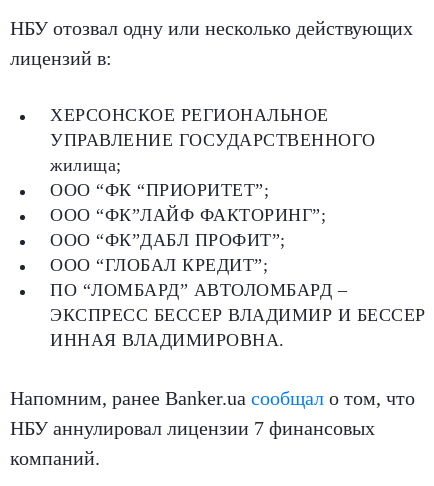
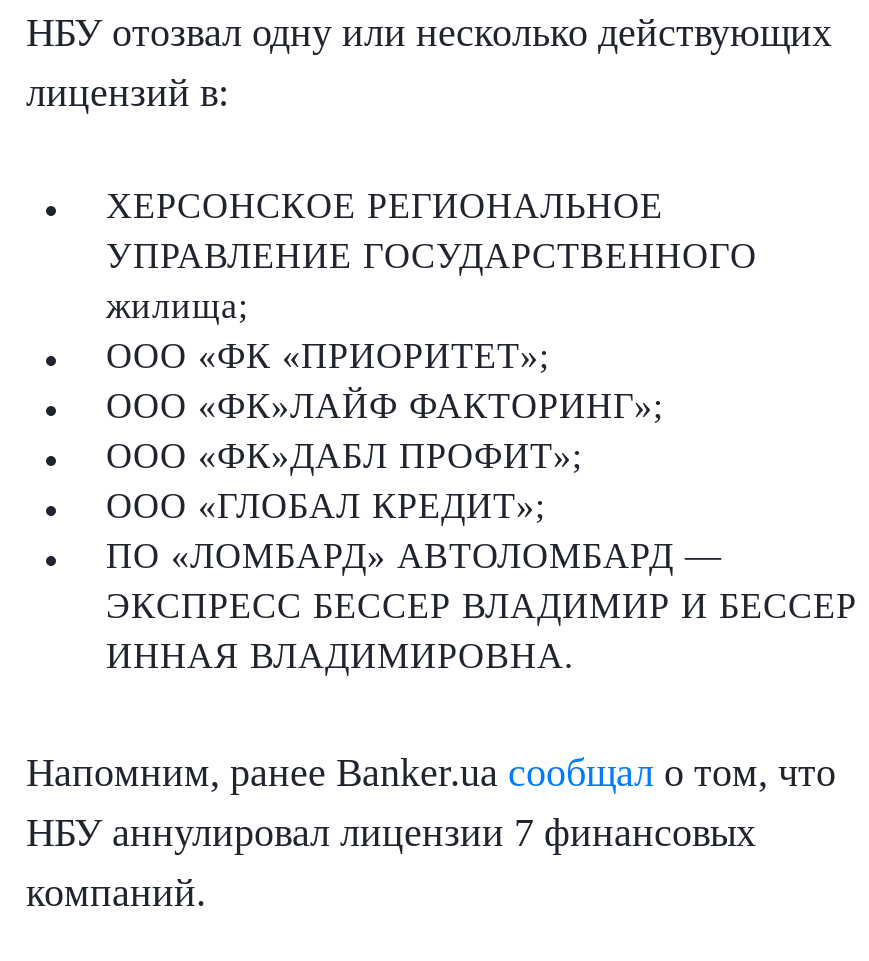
- ООО “ФК “ПРИОРИТЕТ”;
+ ООО «ФК «ПРИОРИТЕТ»;

- ООО “ФК”ЛАЙФ ФАКТОРИНГ”;
+ ООО «ФК»ЛАЙФ ФАКТОРИНГ»;

- ООО “ФК”ДАБЛ ПРОФИТ”;
+ ООО «ФК»ДАБЛ ПРОФИТ»;

- ООО “ГЛОБАЛ КРЕДИТ”;
+ ООО «ГЛОБАЛ КРЕДИТ»;

- ПО “ЛОМБАРД” АВТОЛОМБАРД –
+ ПО «ЛОМБАРД» АВТОЛОМБАРД —
